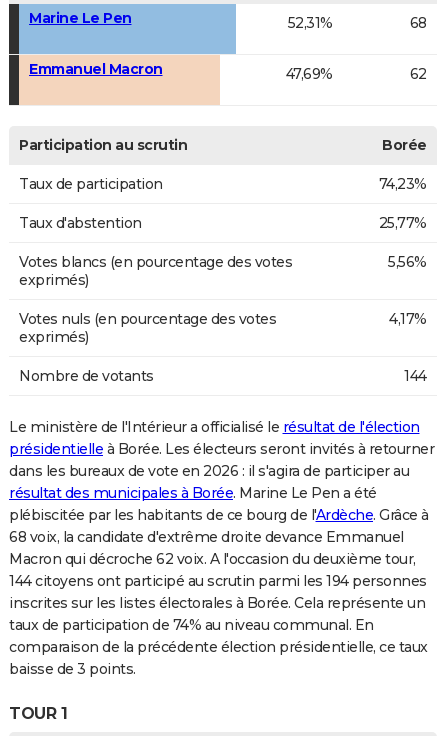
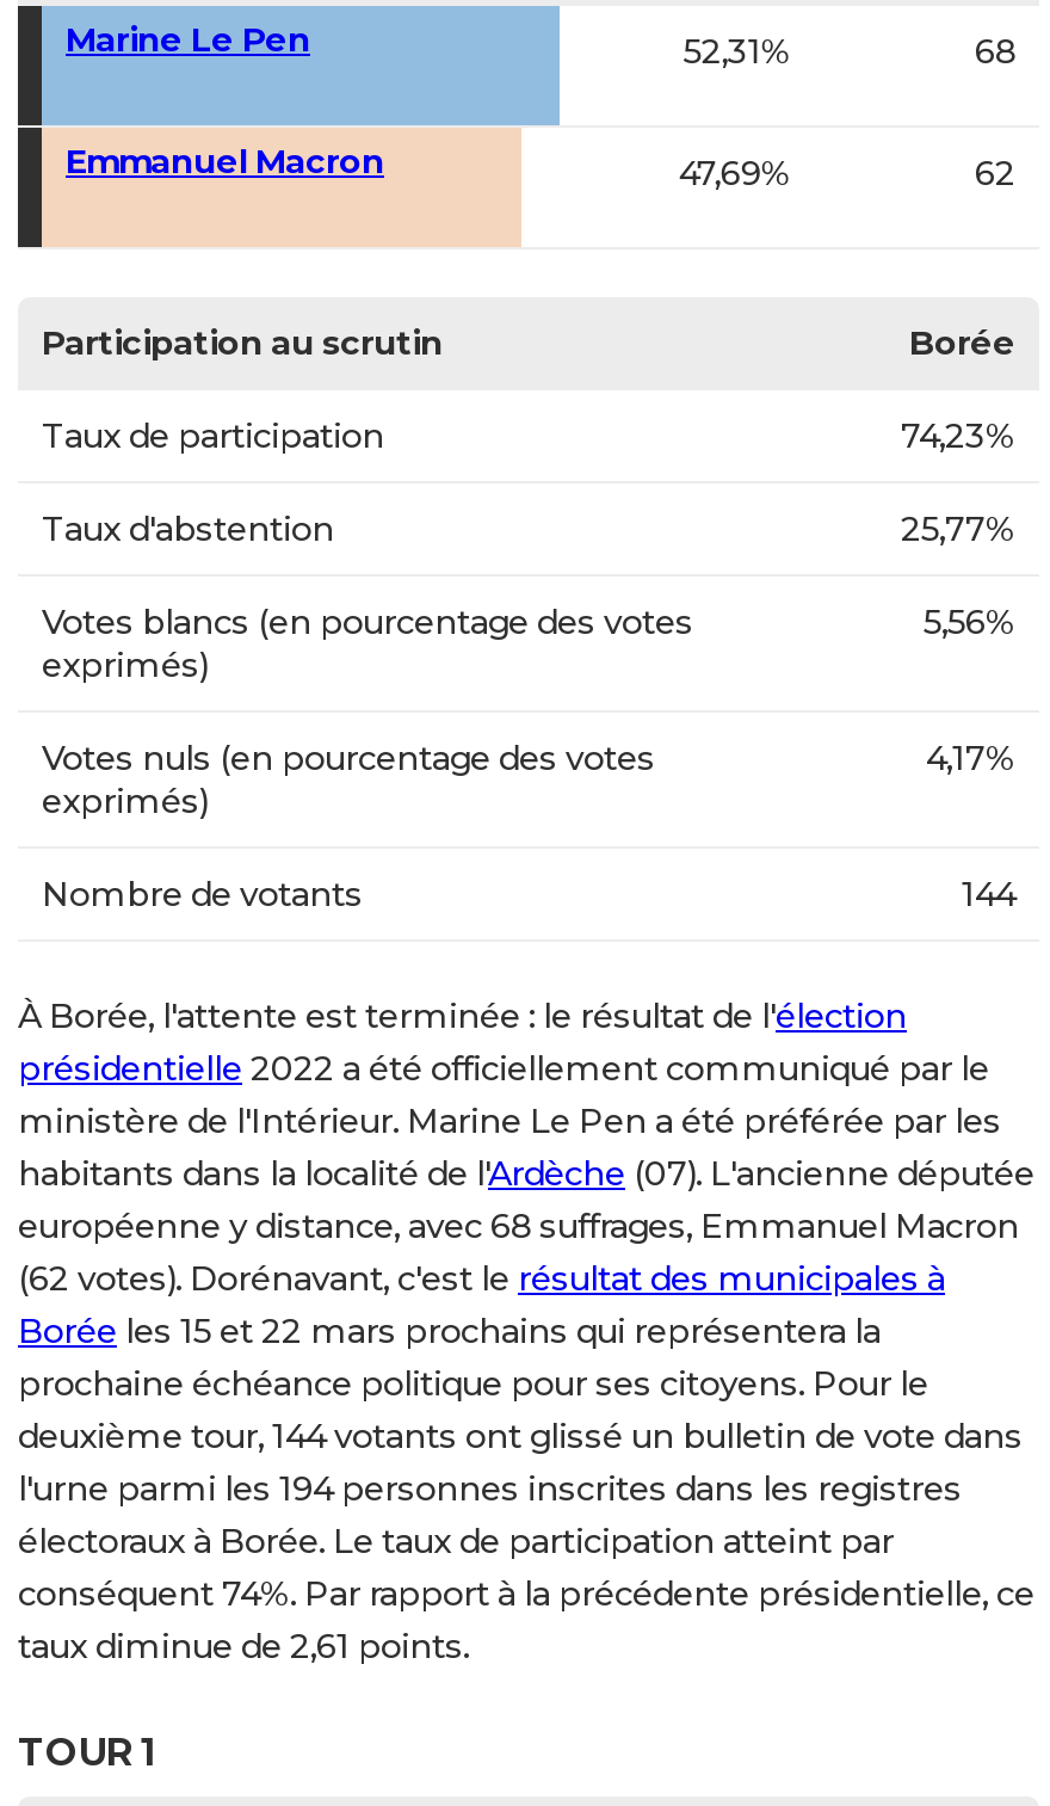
- Le ministère de l'Intérieur a officialisé le résultat de l'élection
- présidentielle à Borée. Les électeurs seront invités à retourner
- dans les bureaux de vote en 2026 : il s'agira de participer au
- résultat des municipales à Borée. Marine Le Pen a été
- plébiscitée par les habitants de ce bourg de l' Ardèche. Grâce à
- 68 voix, la candidate d'extrême droite devance Emmanuel
- Macron qui décroche 62 voix. A l'occasion du deuxième tour,
- 144 citoyens ont participé au scrutin parmi les 194 personnes
- inscrites sur les listes électorales à Borée. Cela représente un
- taux de participation de 74% au niveau communal. En
- comparaison de la précédente élection présidentielle, ce taux
- baisse de 3 points.
+ À Borée, l'attente est terminée : le résultat de l'élection
+ présidentielle 2022 a été officiellement communiqué par le
+ ministère de l'Intérieur. Marine Le Pen a été préférée par les
+ habitants dans la localité de l' Ardèche (07). L'ancienne députée
+ européenne y distance, avec 68 suffrages, Emmanuel Macron
+ (62 votes). Dorénavant, c'est le résultat des municipales à
+ Borée les 15 et 22 mars prochains qui représentera la
+ prochaine échéance politique pour ses citoyens. Pour le
+ deuxième tour, 144 votants ont glissé un bulletin de vote dans
+ l'urne parmi les 194 personnes inscrites dans les registres
+ électoraux à Borée. Le taux de participation atteint par
+ conséquent 74%. Par rapport à la précédente présidentielle, ce
+ taux diminue de 2,61 points.
